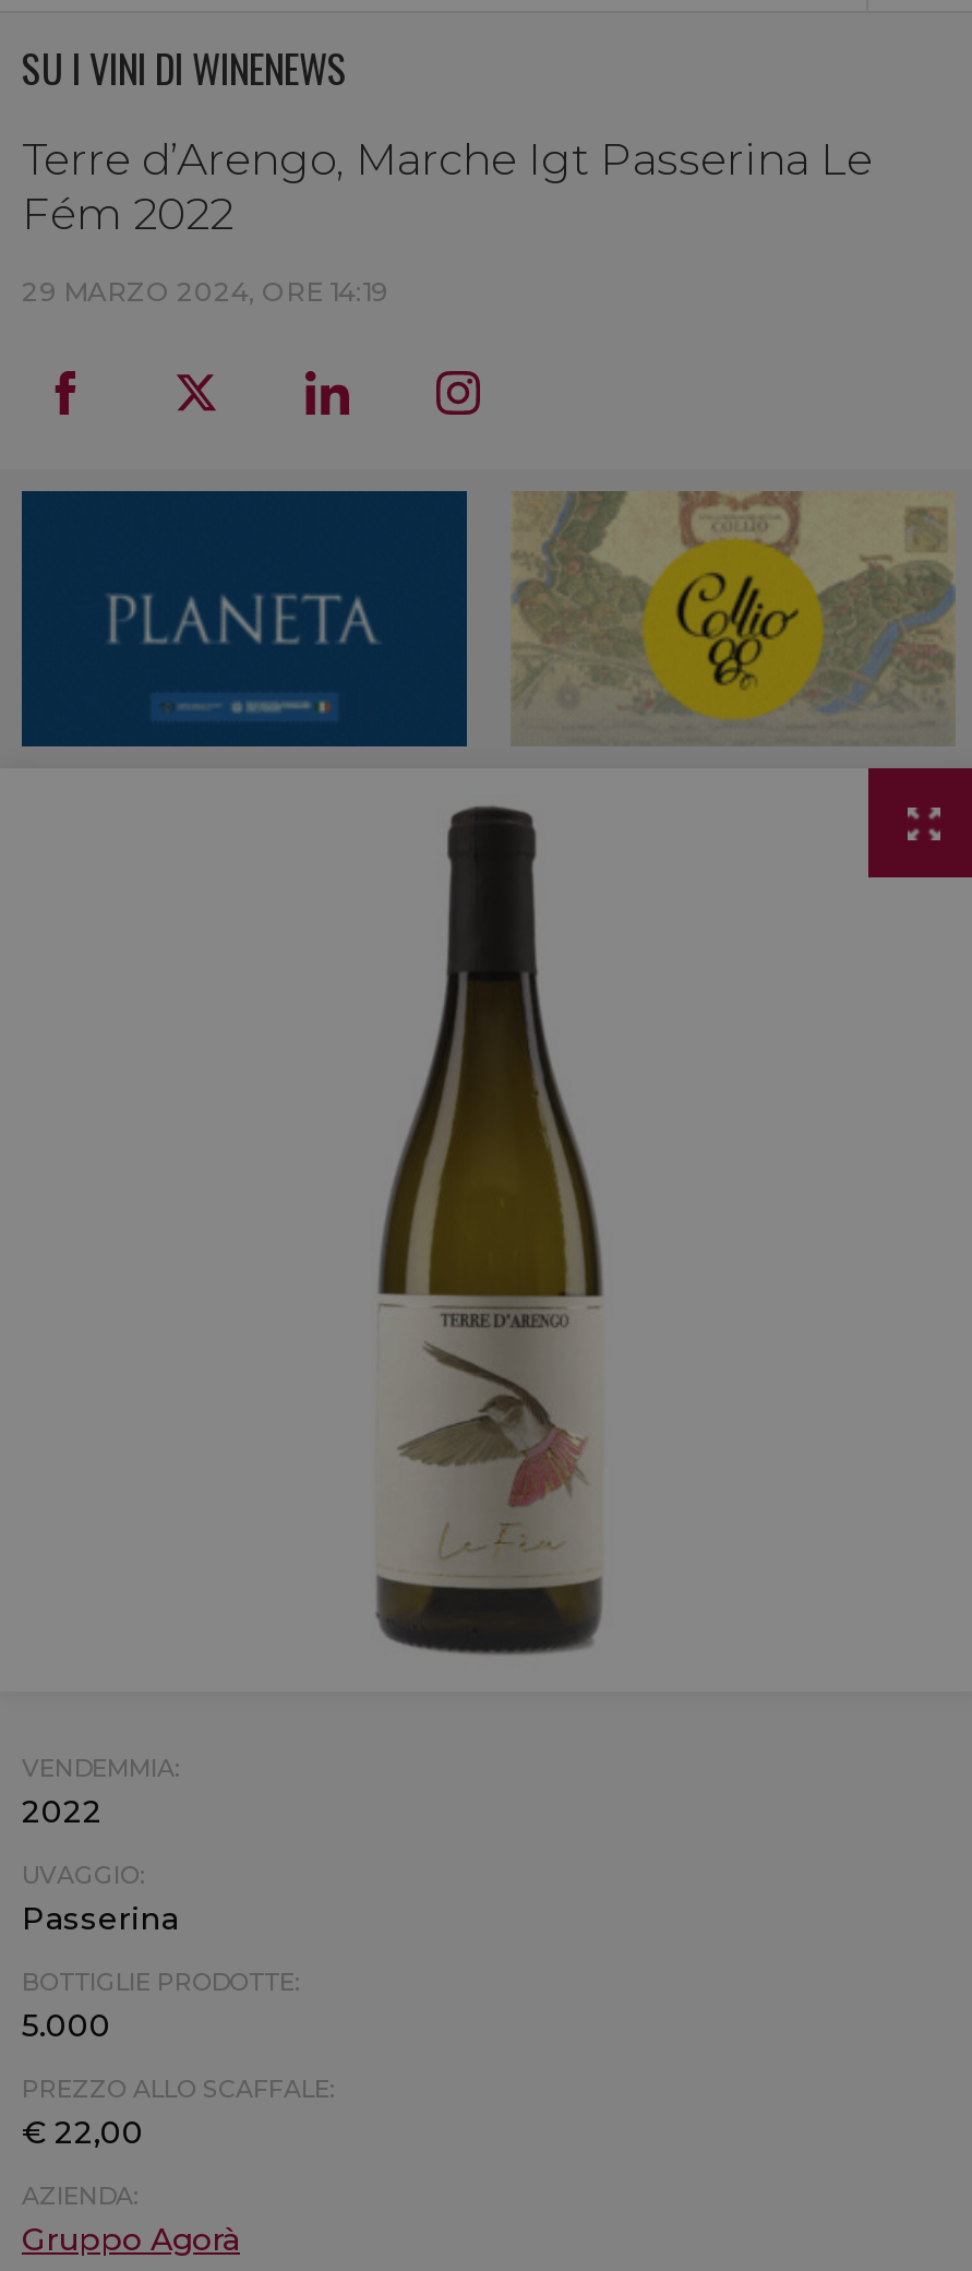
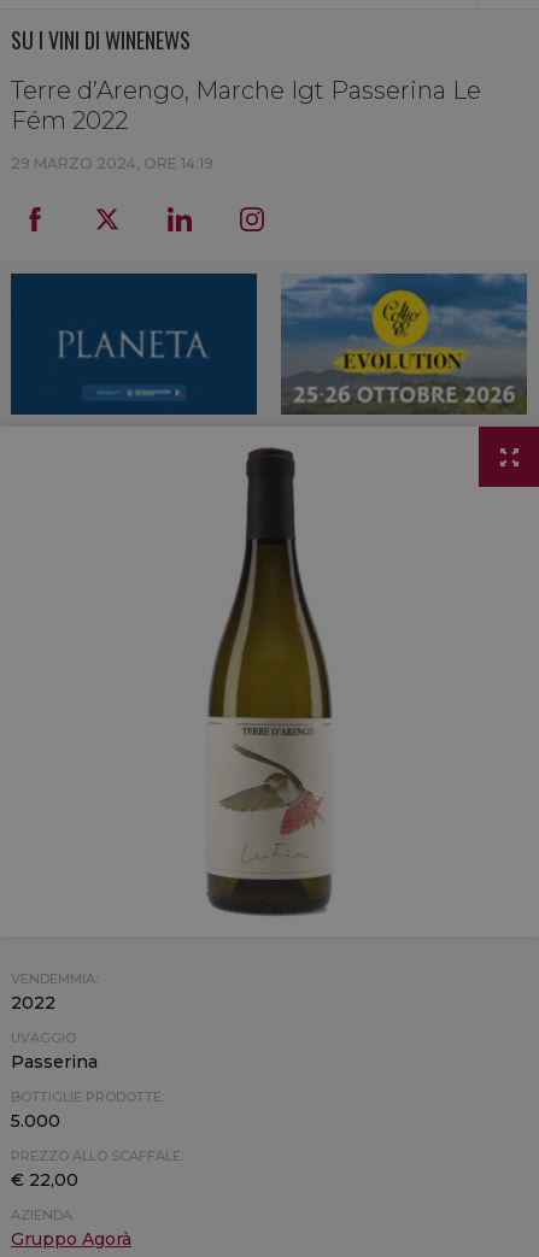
- [image]
+ [image]
